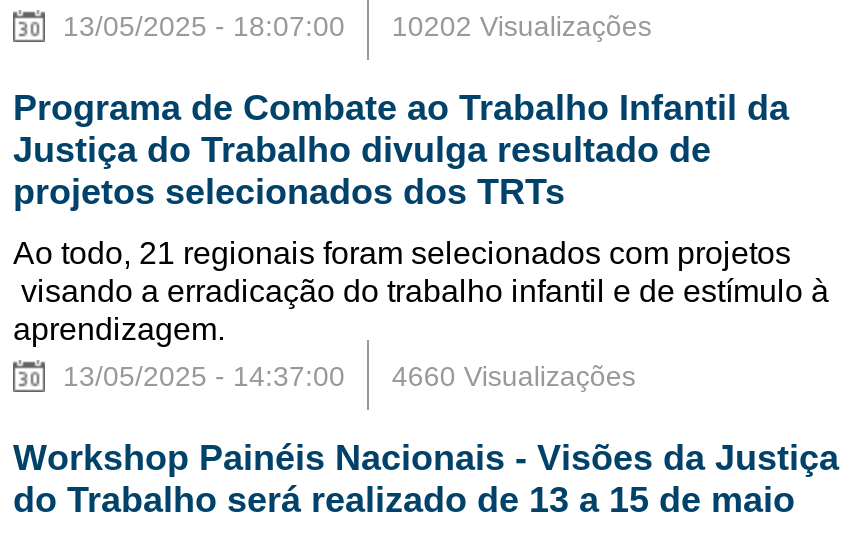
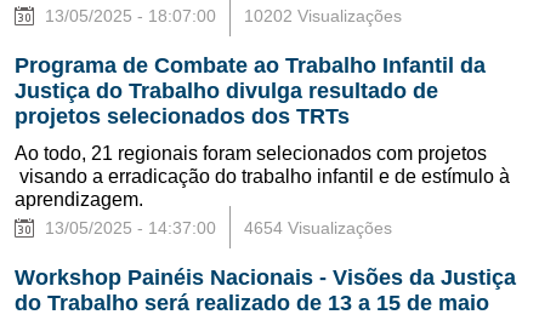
- 4660 Visualizações
+ 4654 Visualizações
